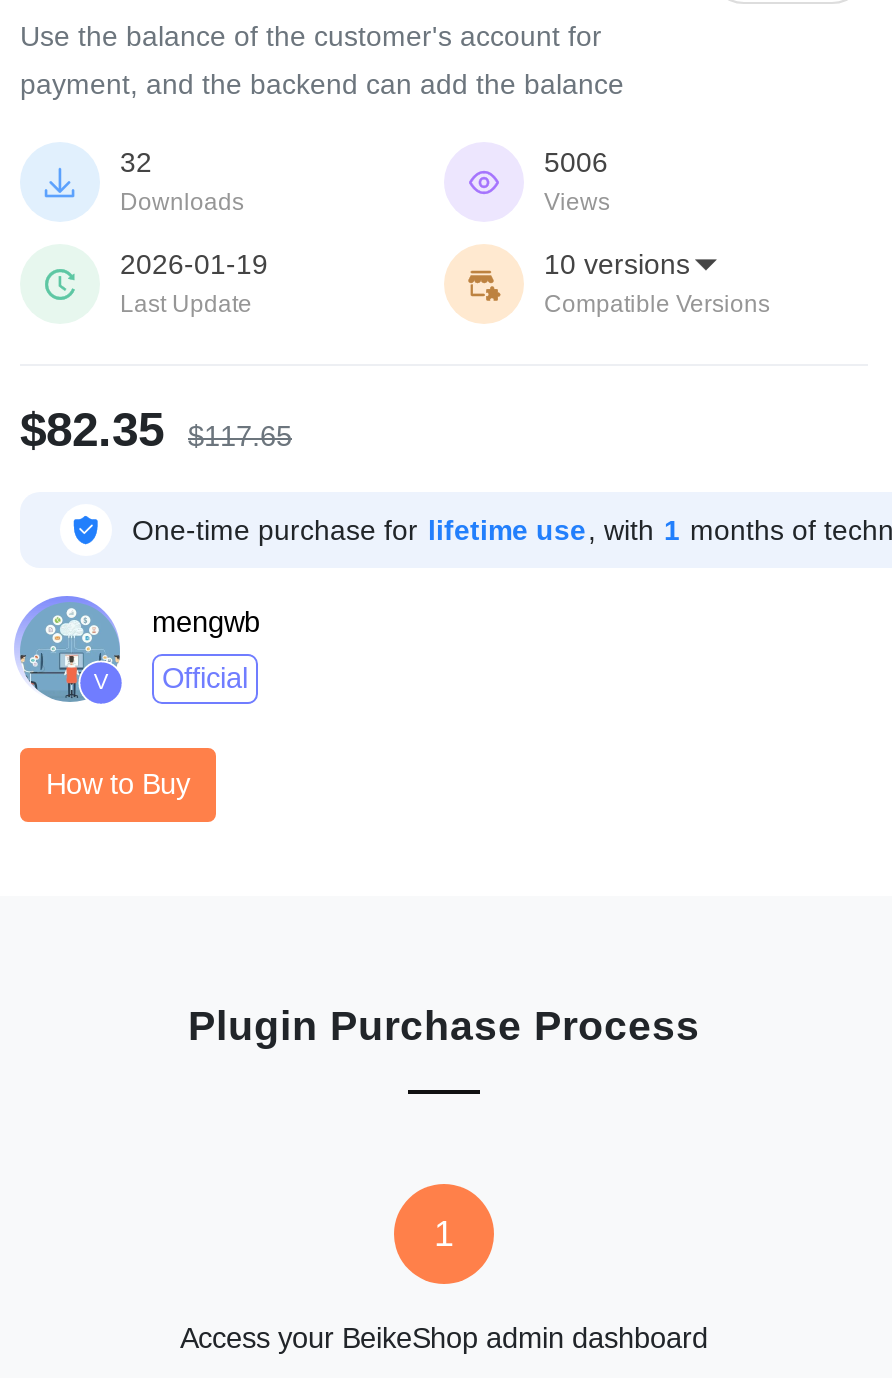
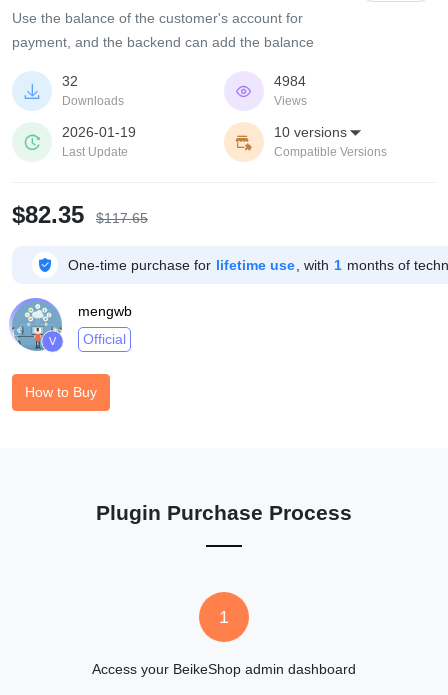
- 5006
+ 4984
